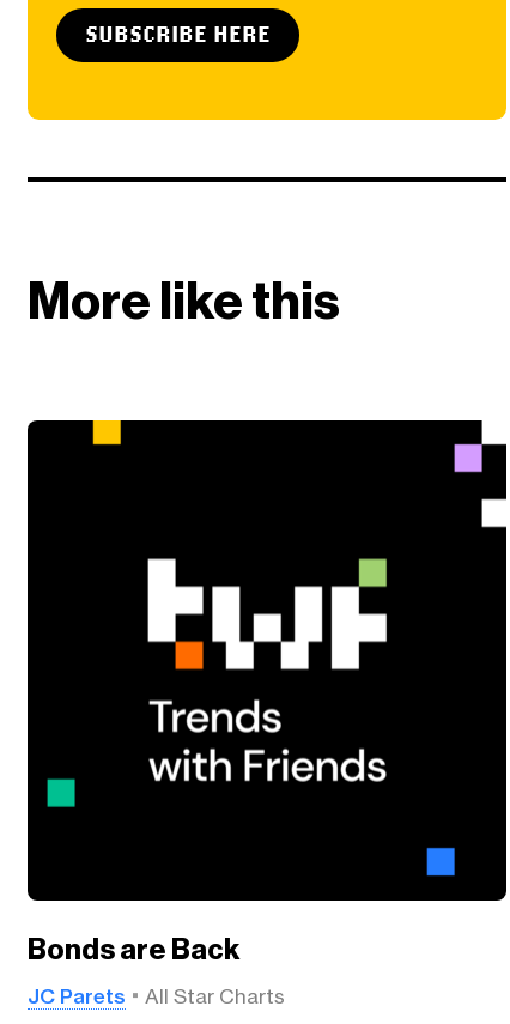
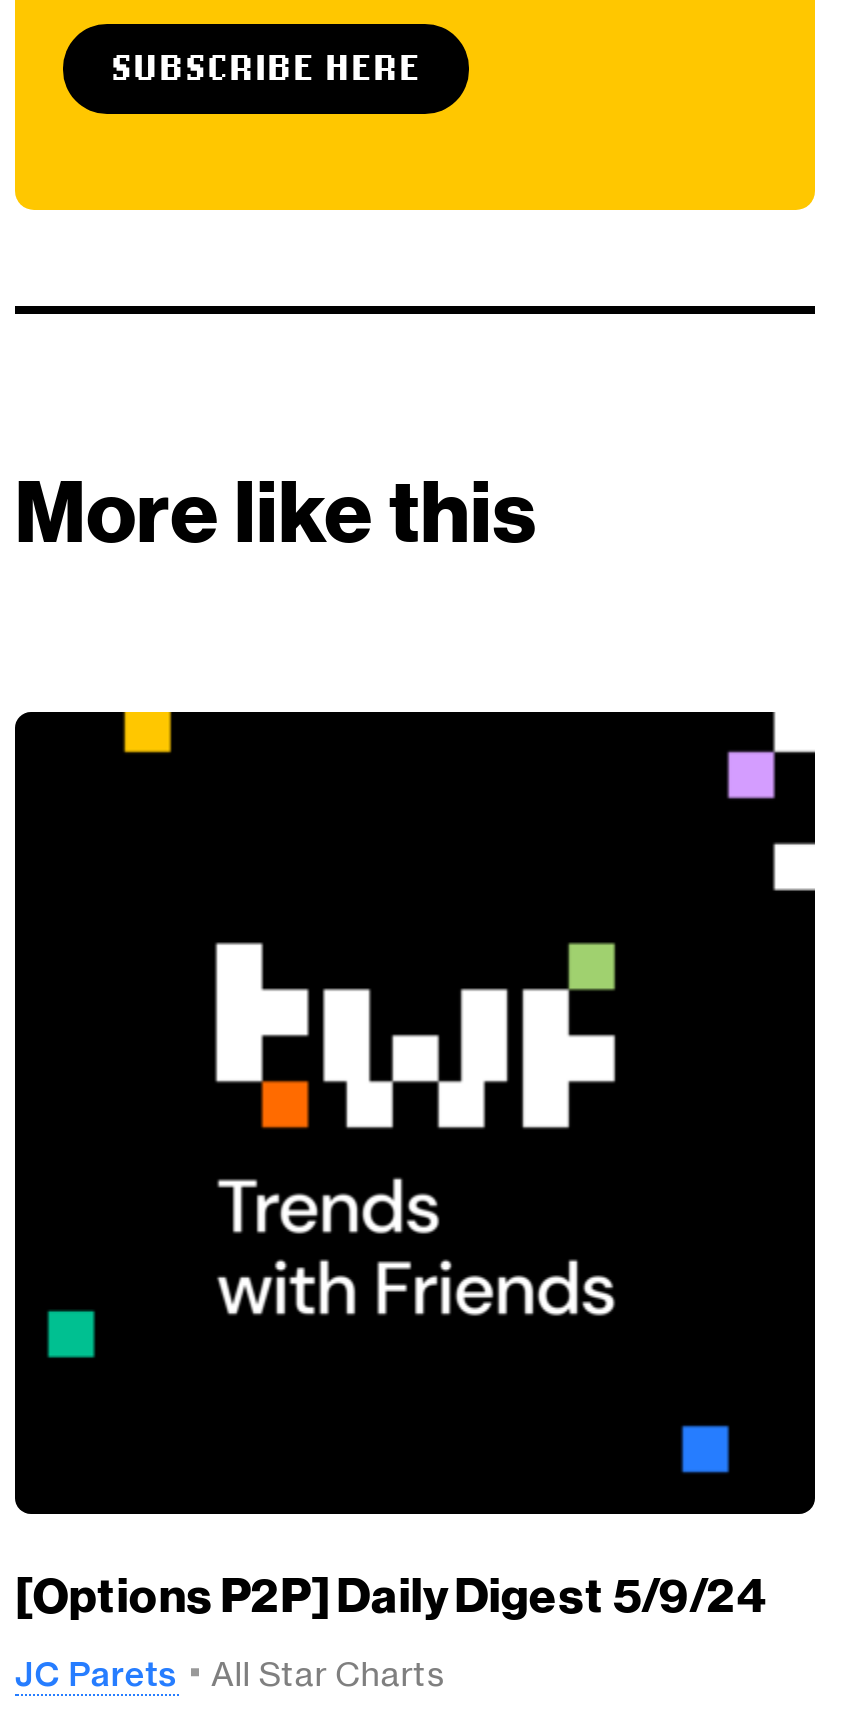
- Bonds are Back
+ [Options P2P] Daily Digest 5/9/24
